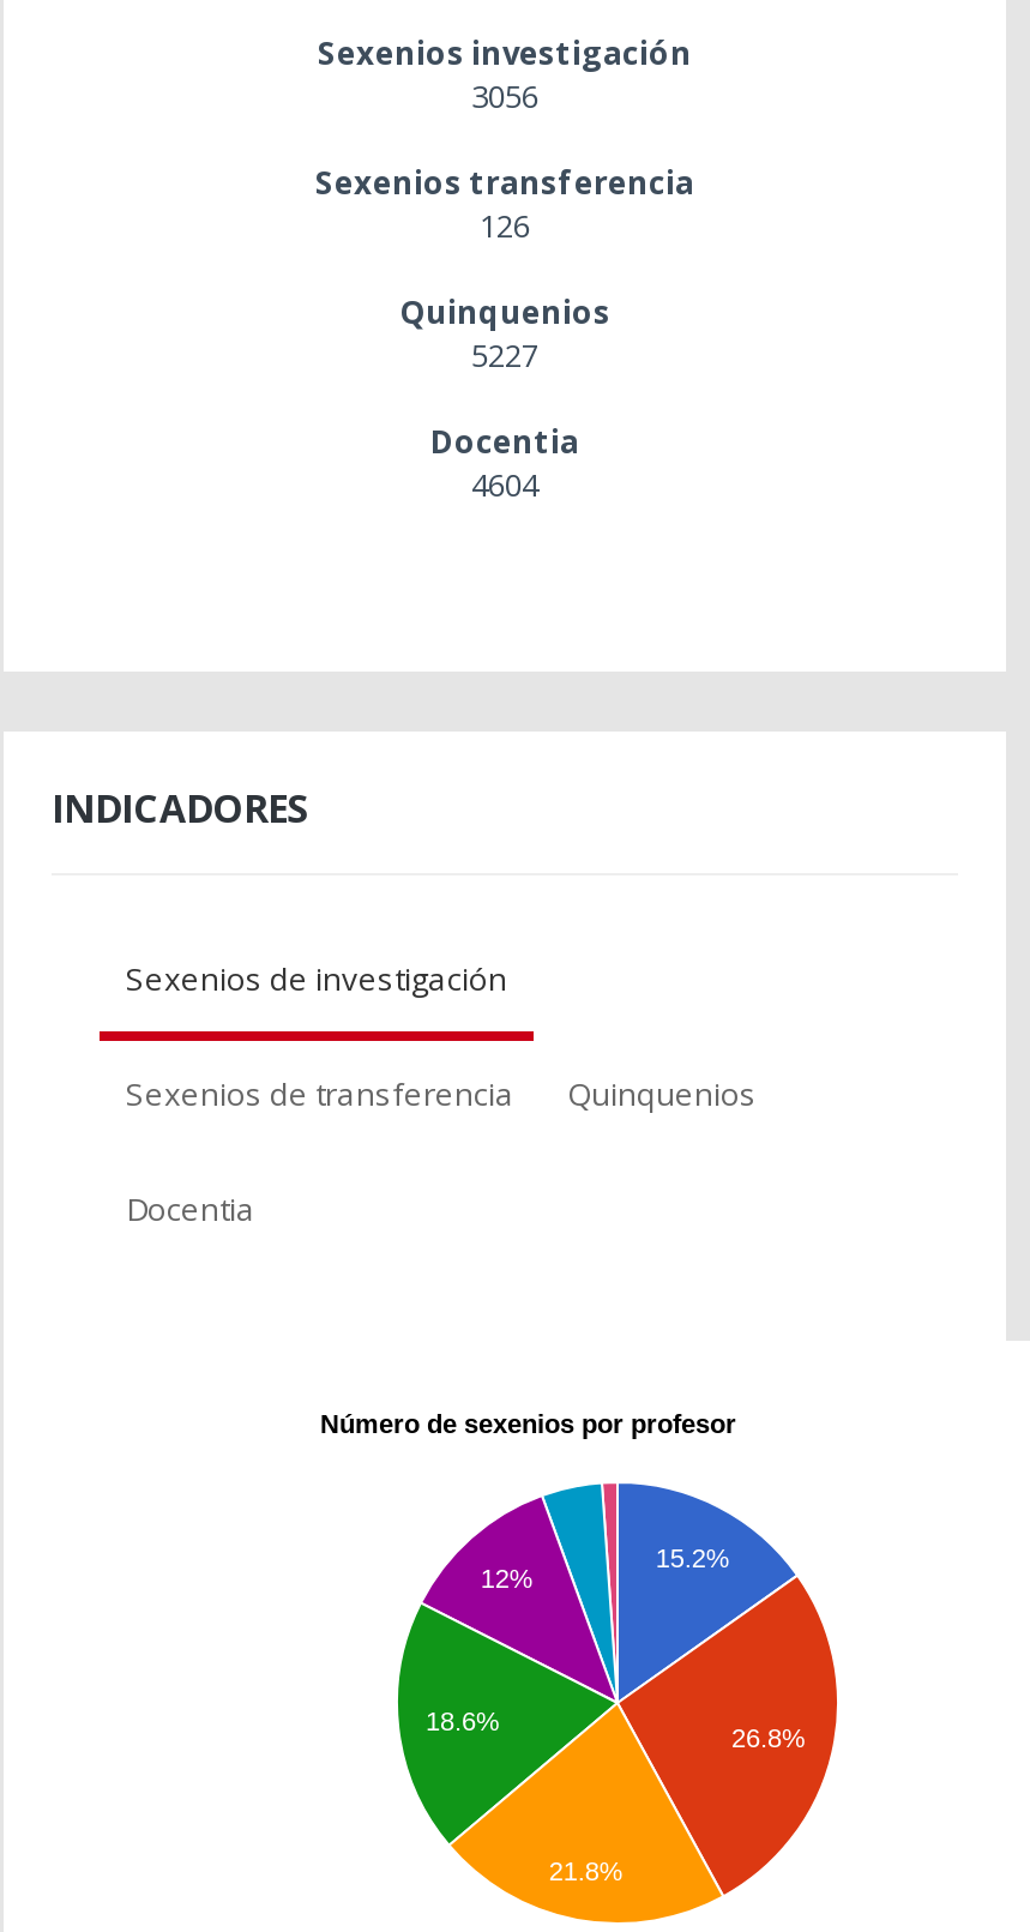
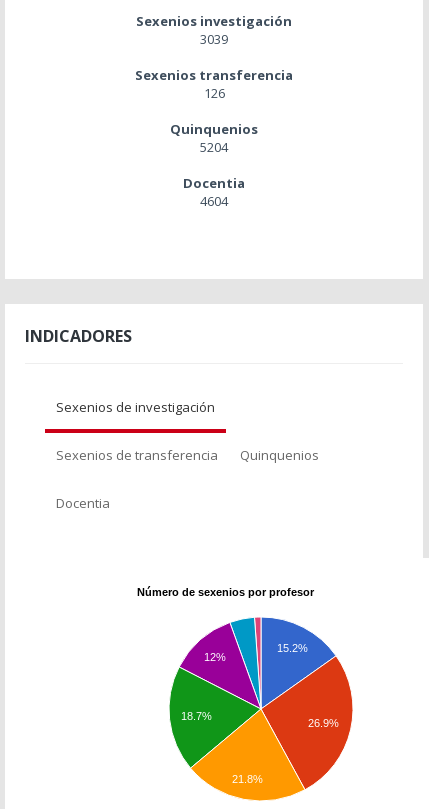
- 3056
+ 3039

- 5227
+ 5204

- 18.6%
+ 18.7%

- 26.8%
+ 26.9%
